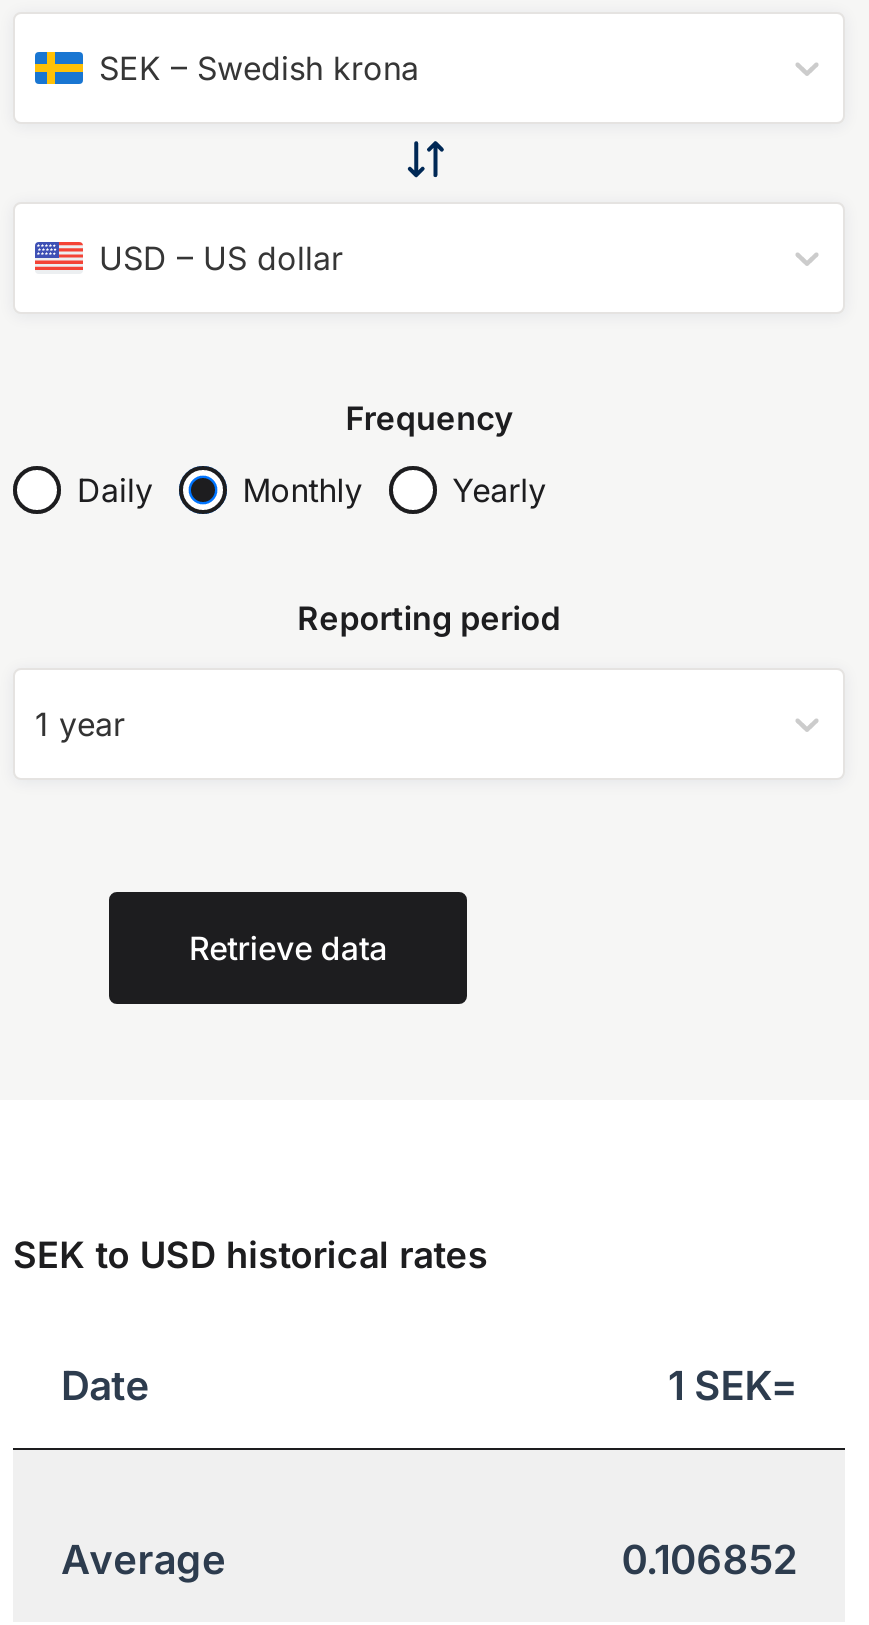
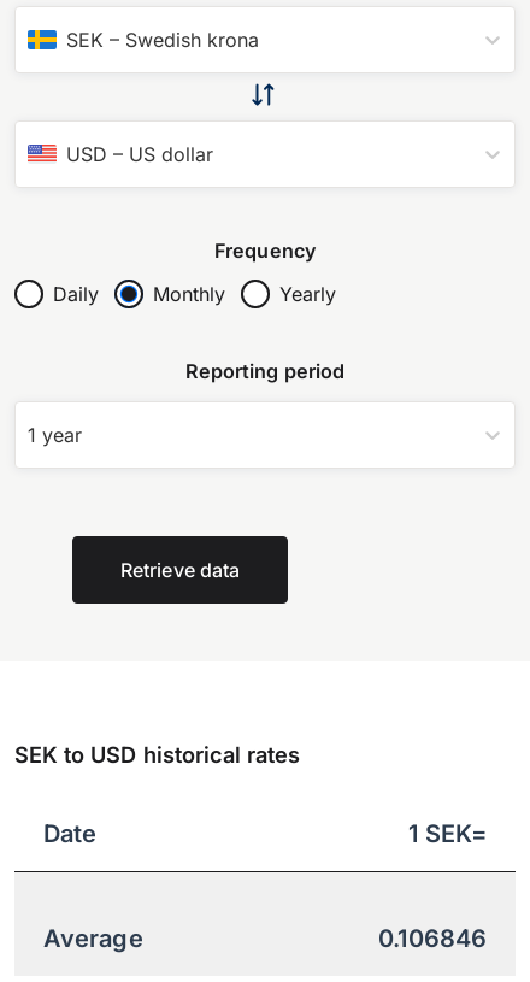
- 0.106852
+ 0.106846
